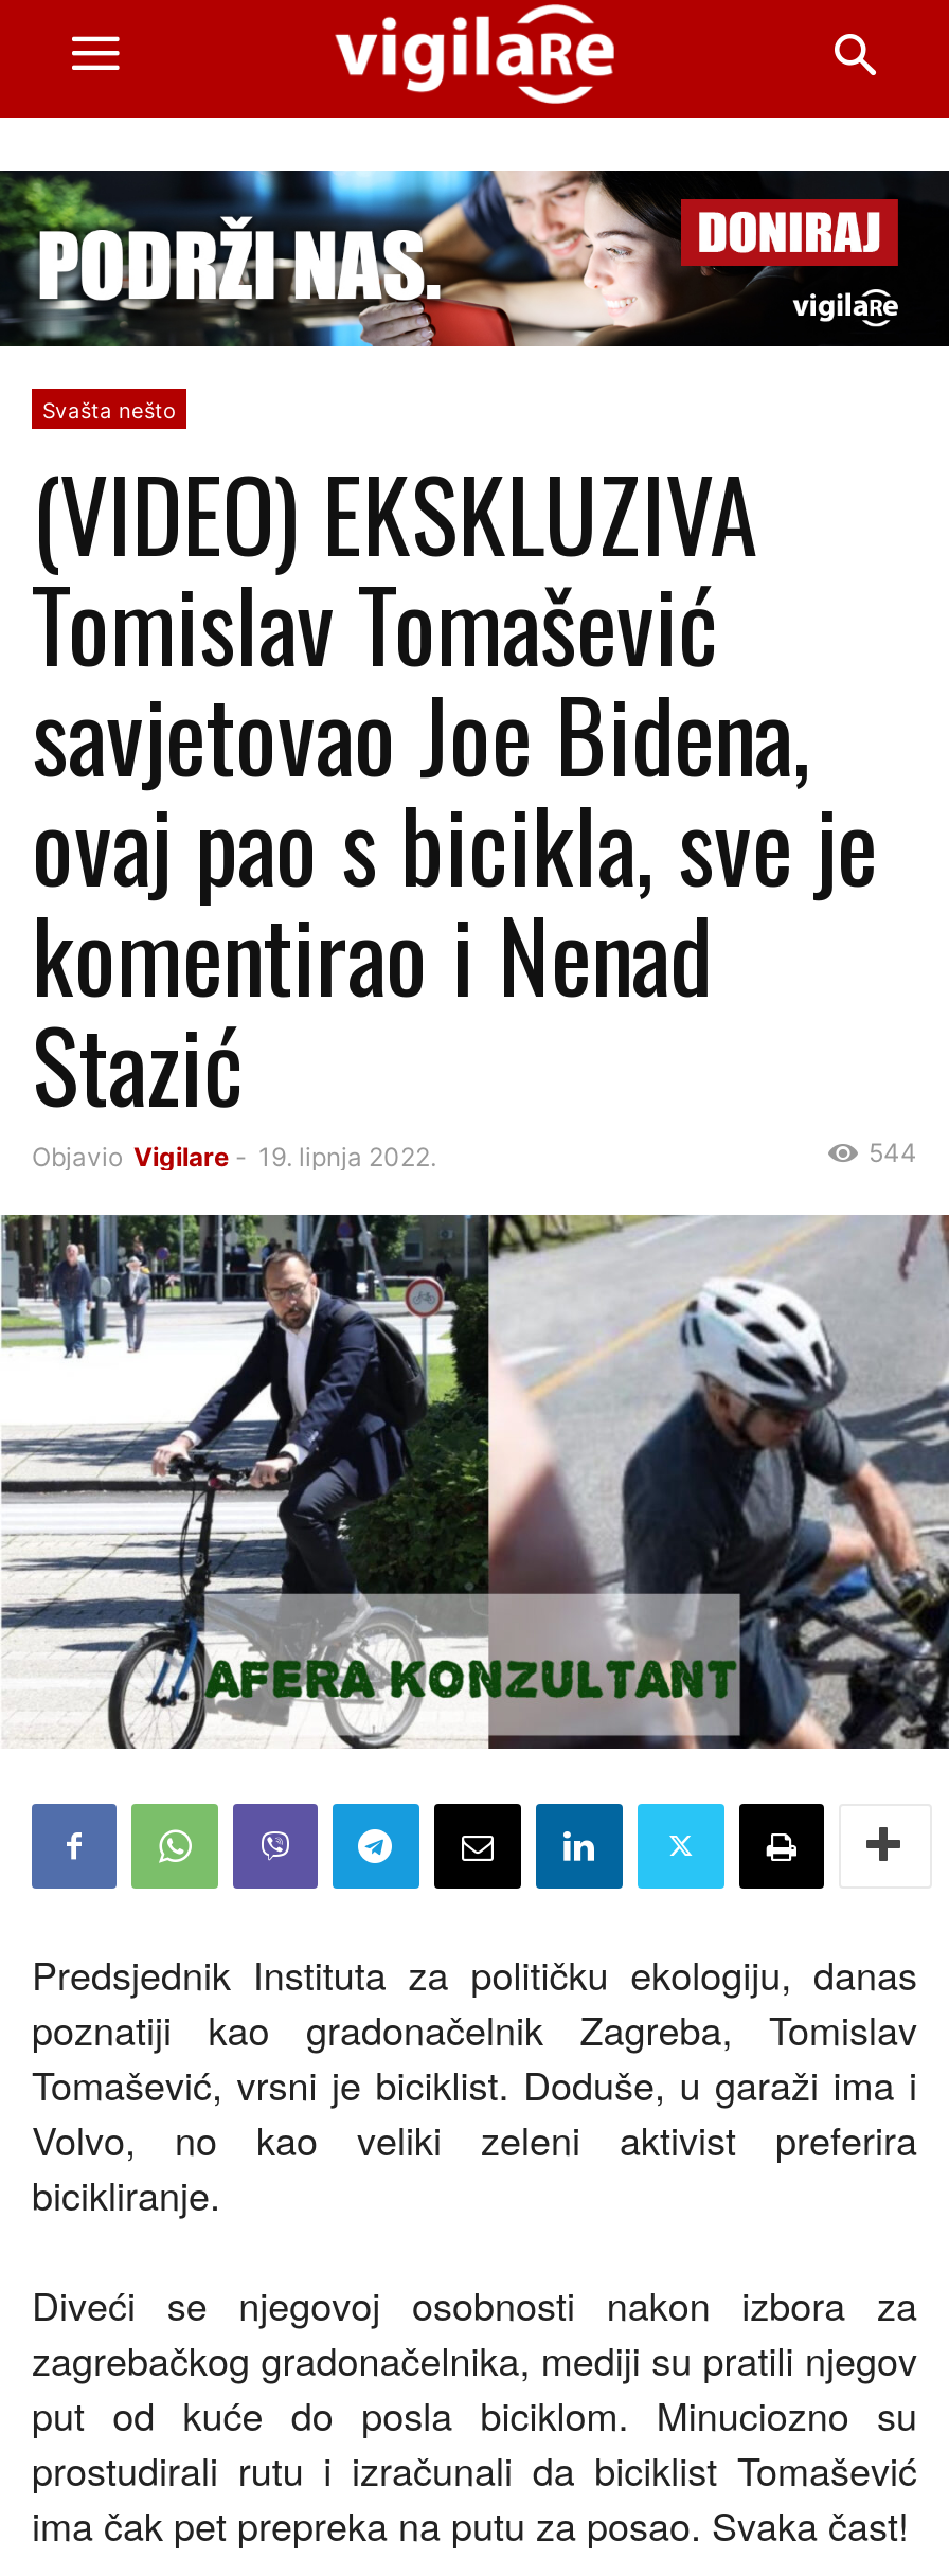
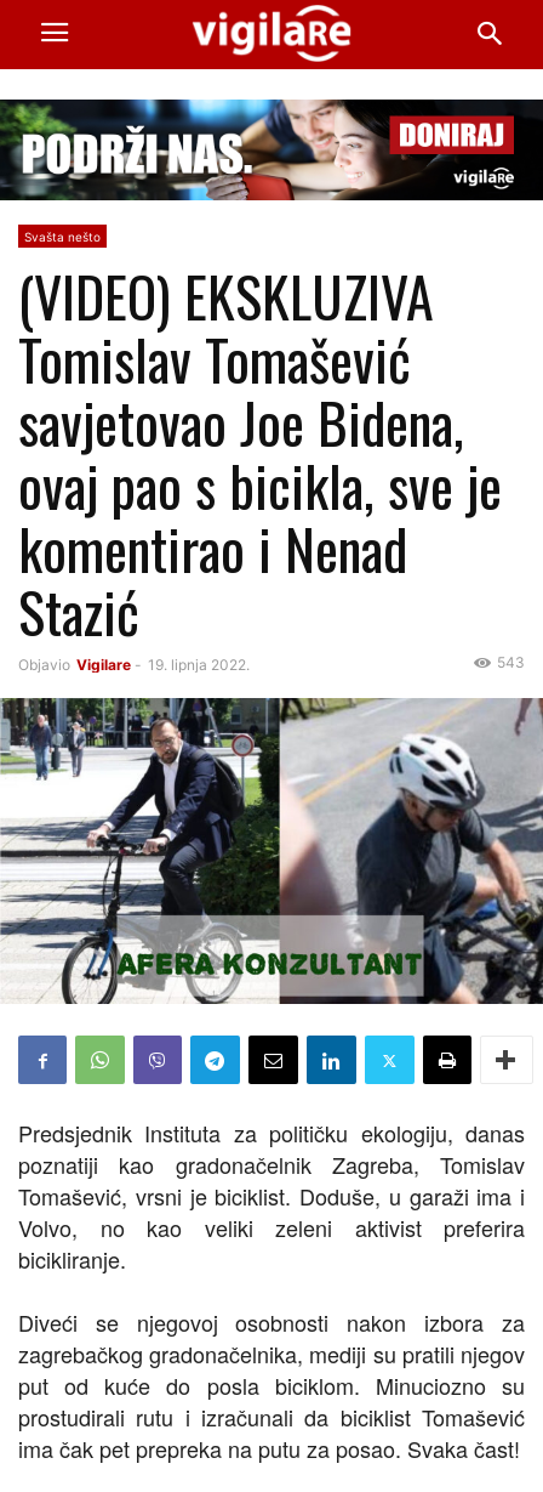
- 544
+ 543
